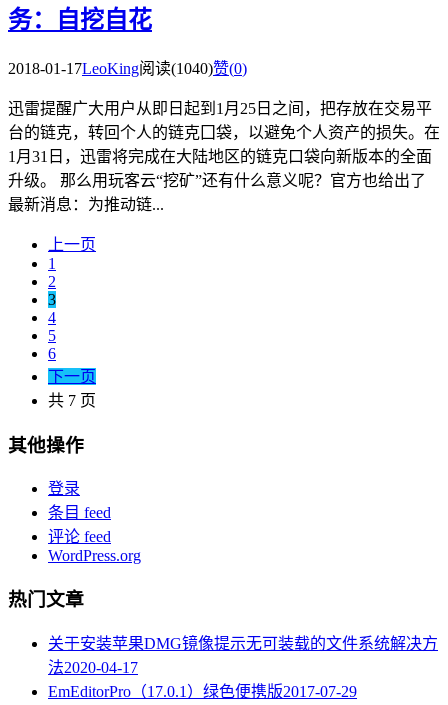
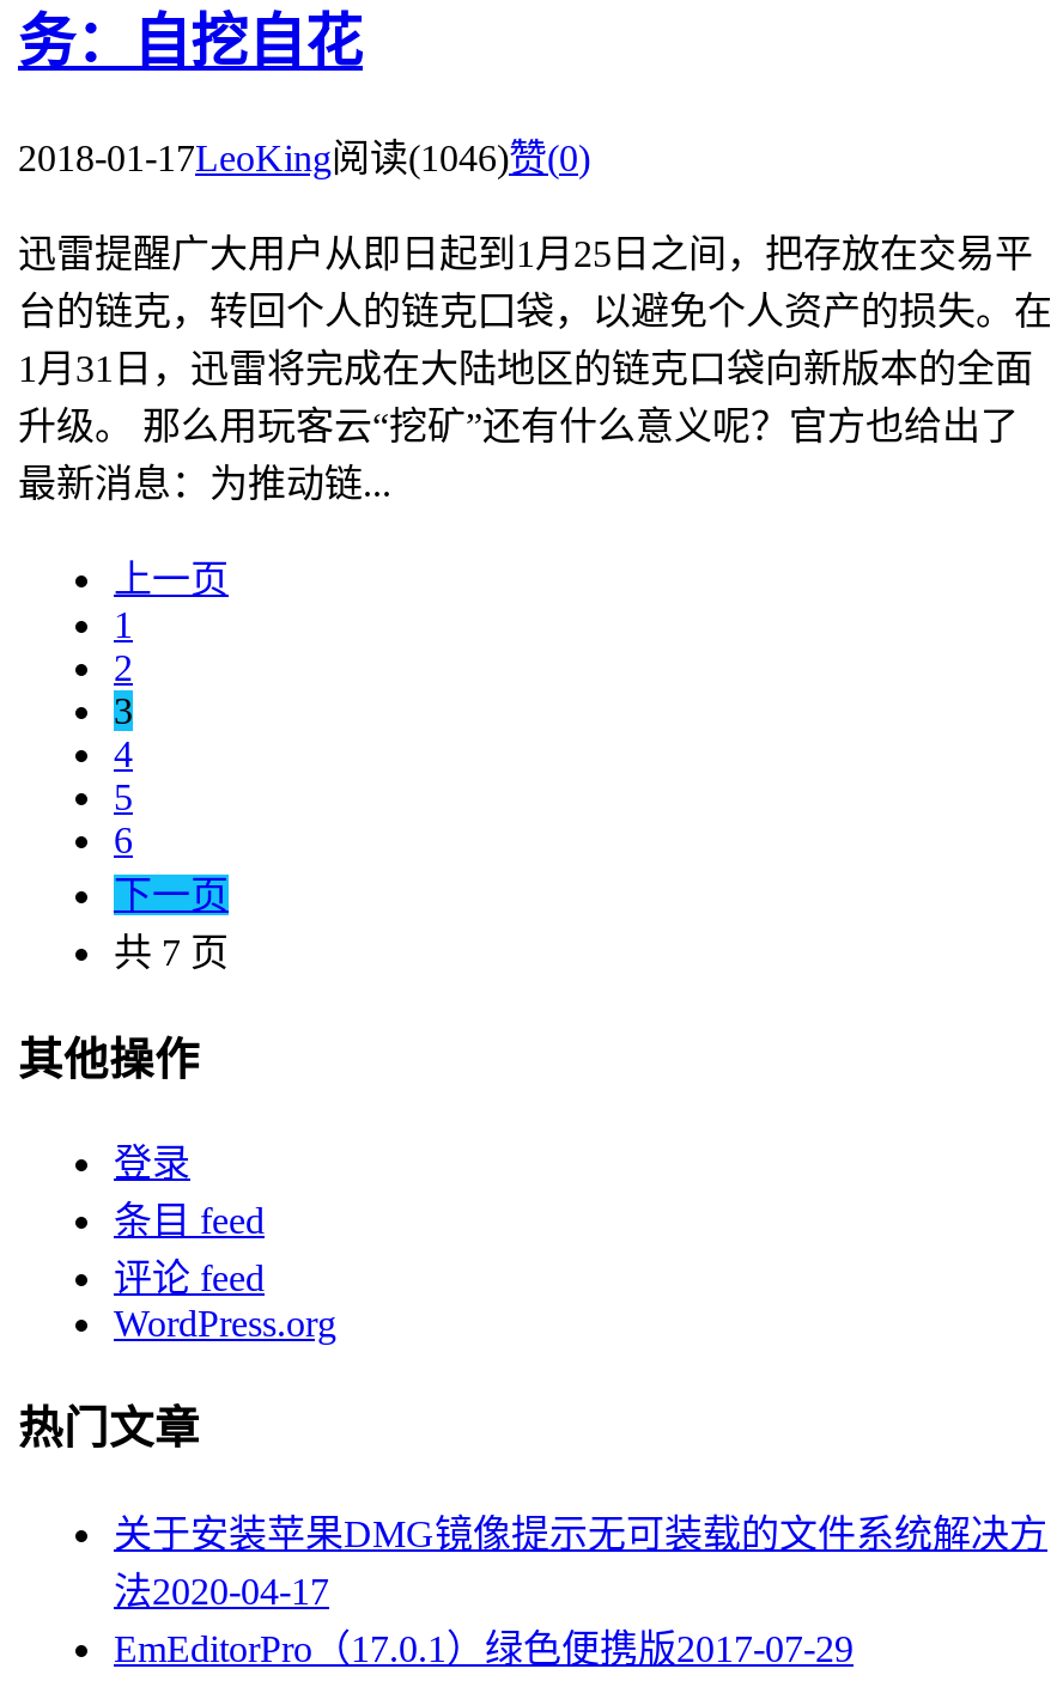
- 2018-01-17LeoKing阅读(1040)赞(0)
+ 2018-01-17LeoKing阅读(1046)赞(0)
